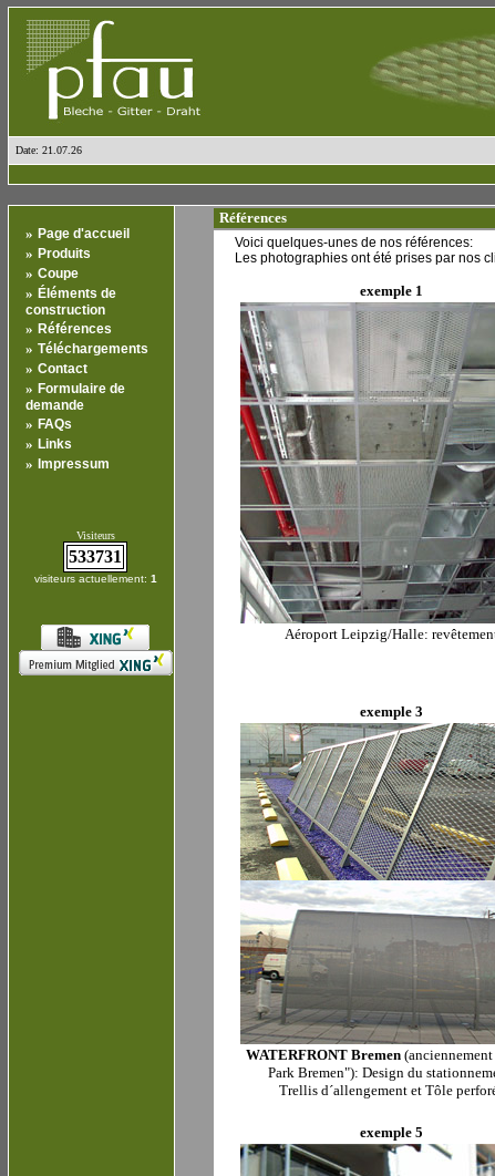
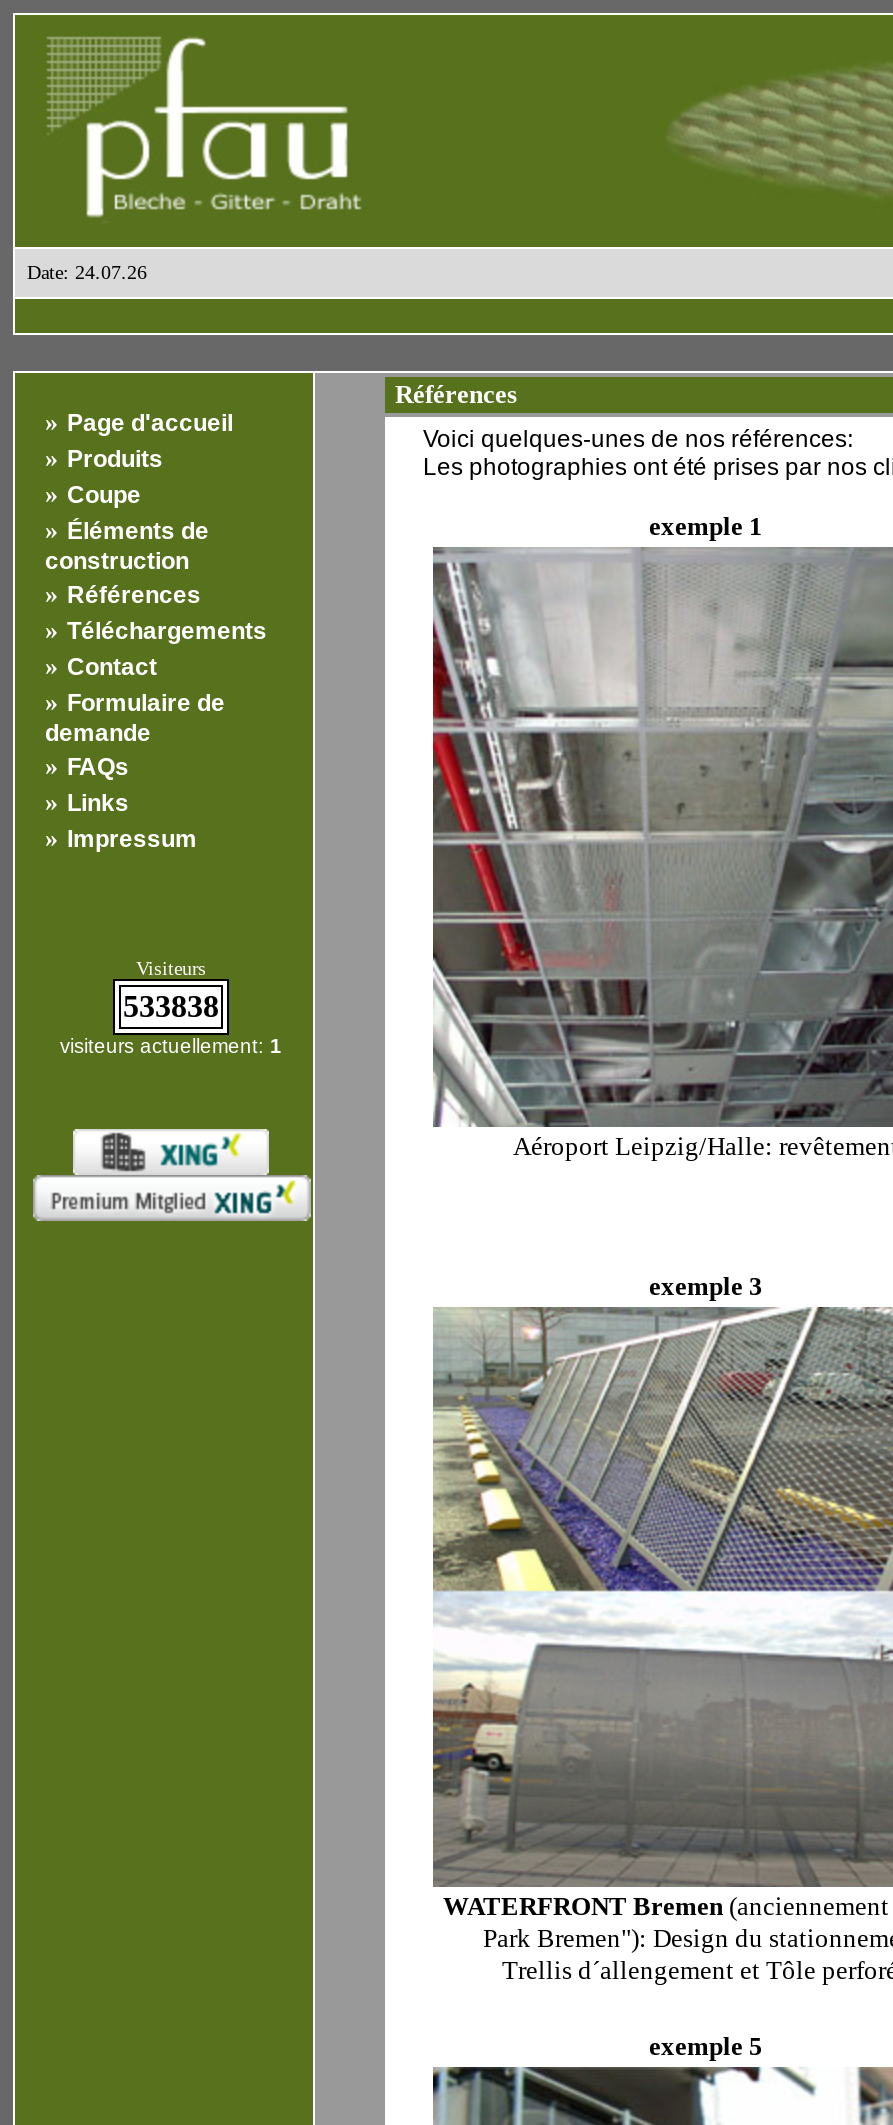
- Date: 21.07.26
+ Date: 24.07.26

- 533731
+ 533838
